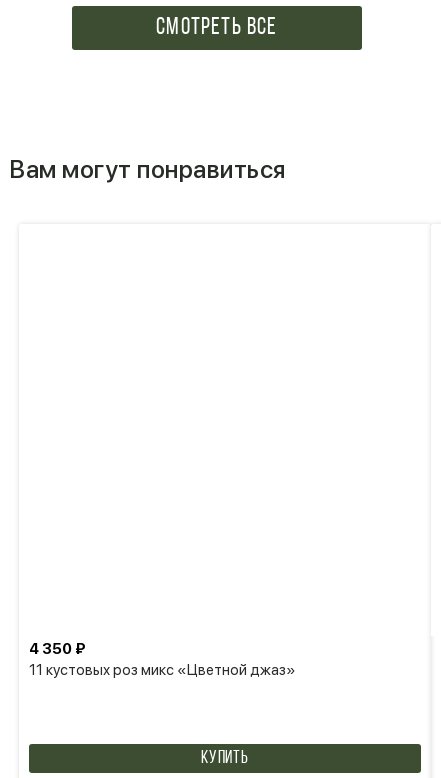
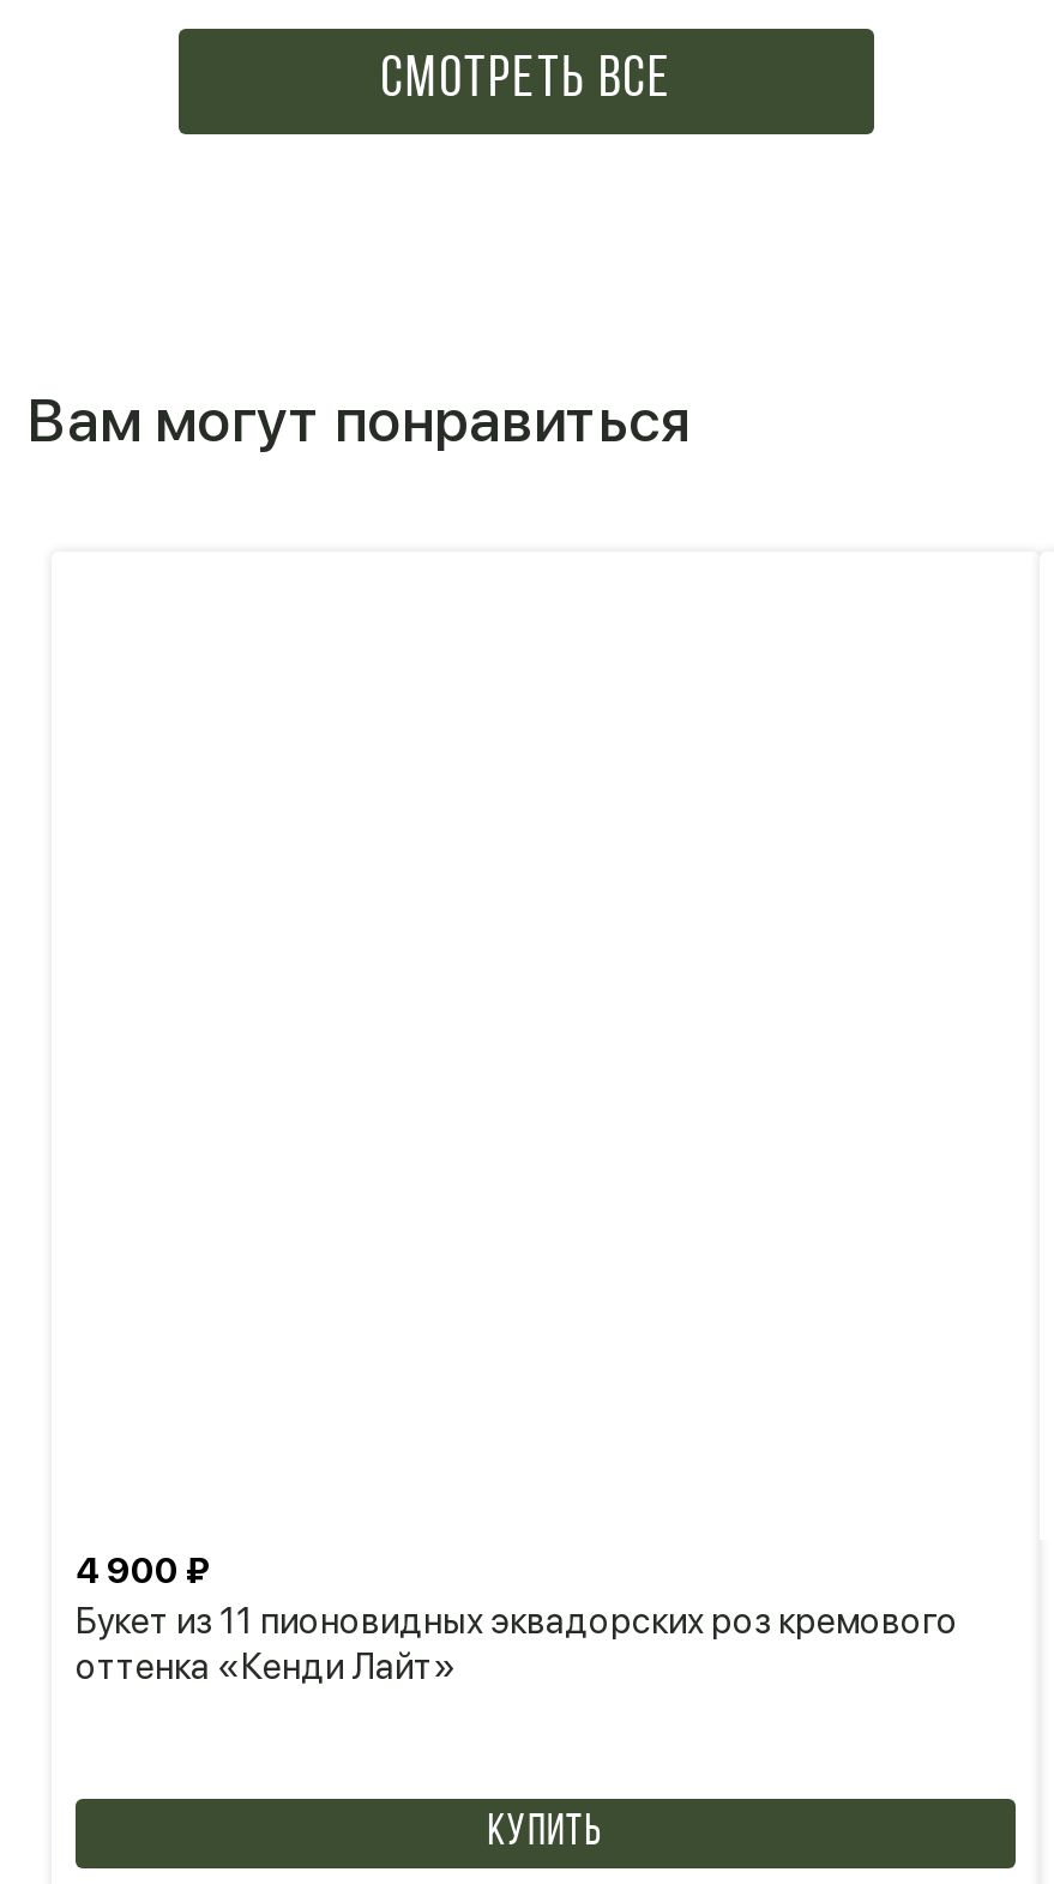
- 4 350 ₽
+ 4 900 ₽

- 11 кустовых роз микс «Цветной джаз»
+ Букет из 11 пионовидных эквадорских роз кремового
+ оттенка «Кенди Лайт»
